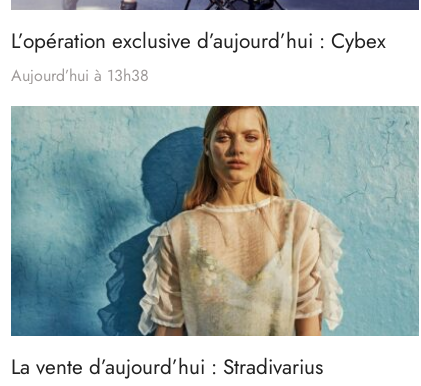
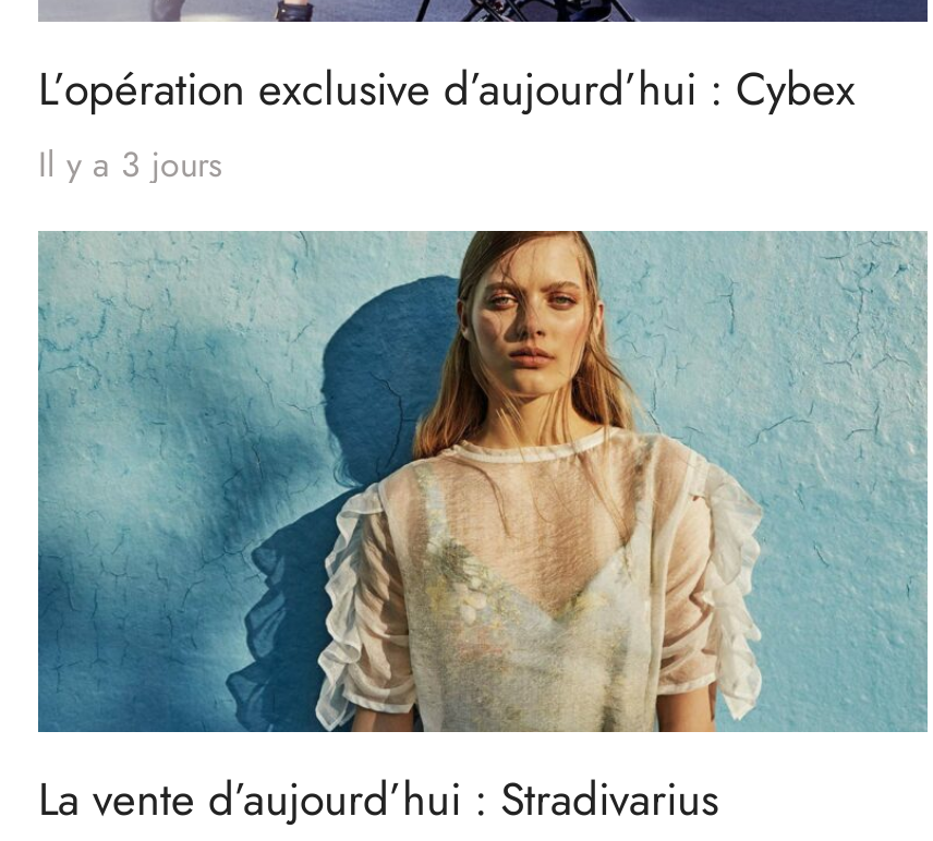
- Aujourd’hui à 13h38
+ Il y a 3 jours
